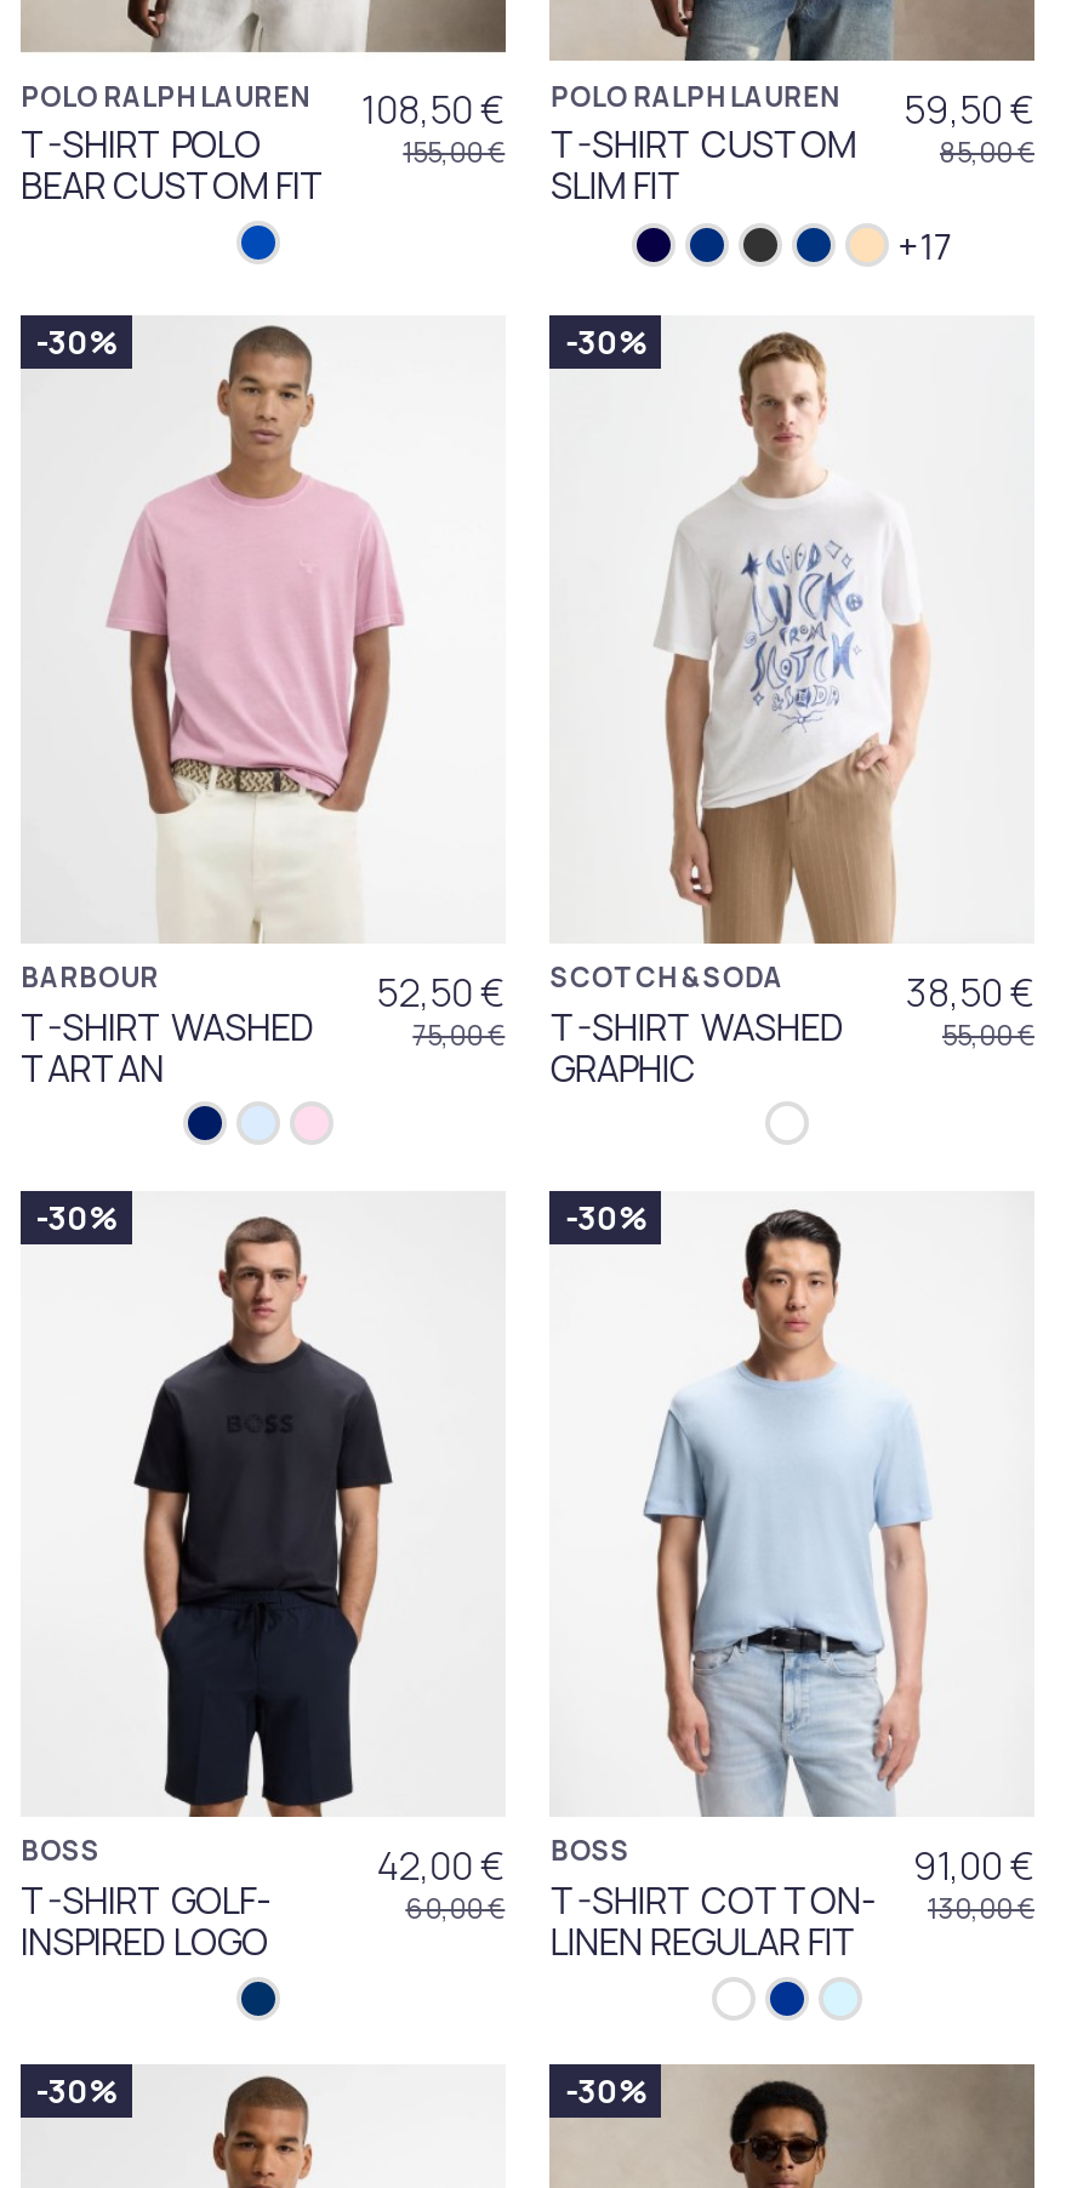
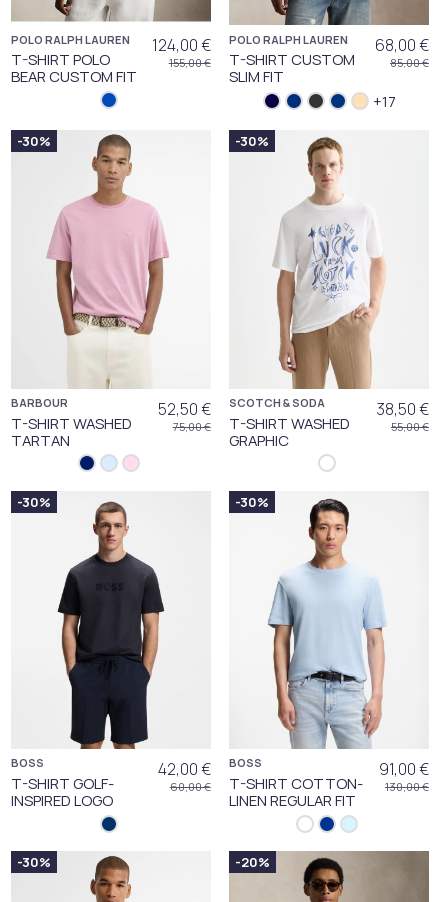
- 108,50 €
+ 124,00 €

- 59,50 €
+ 68,00 €

- -30%
+ -20%
